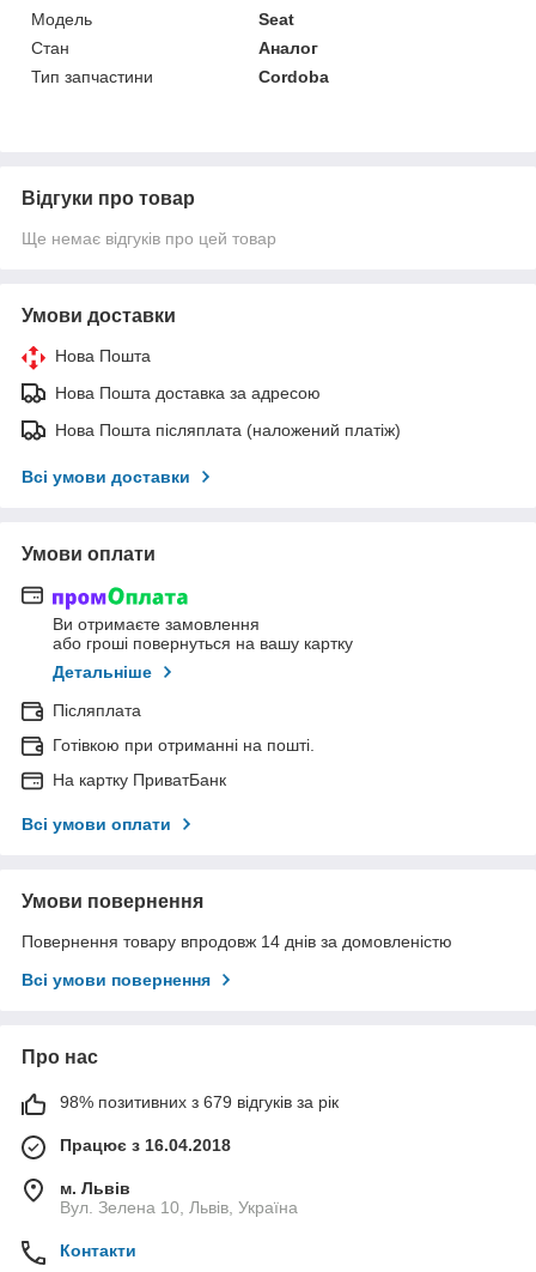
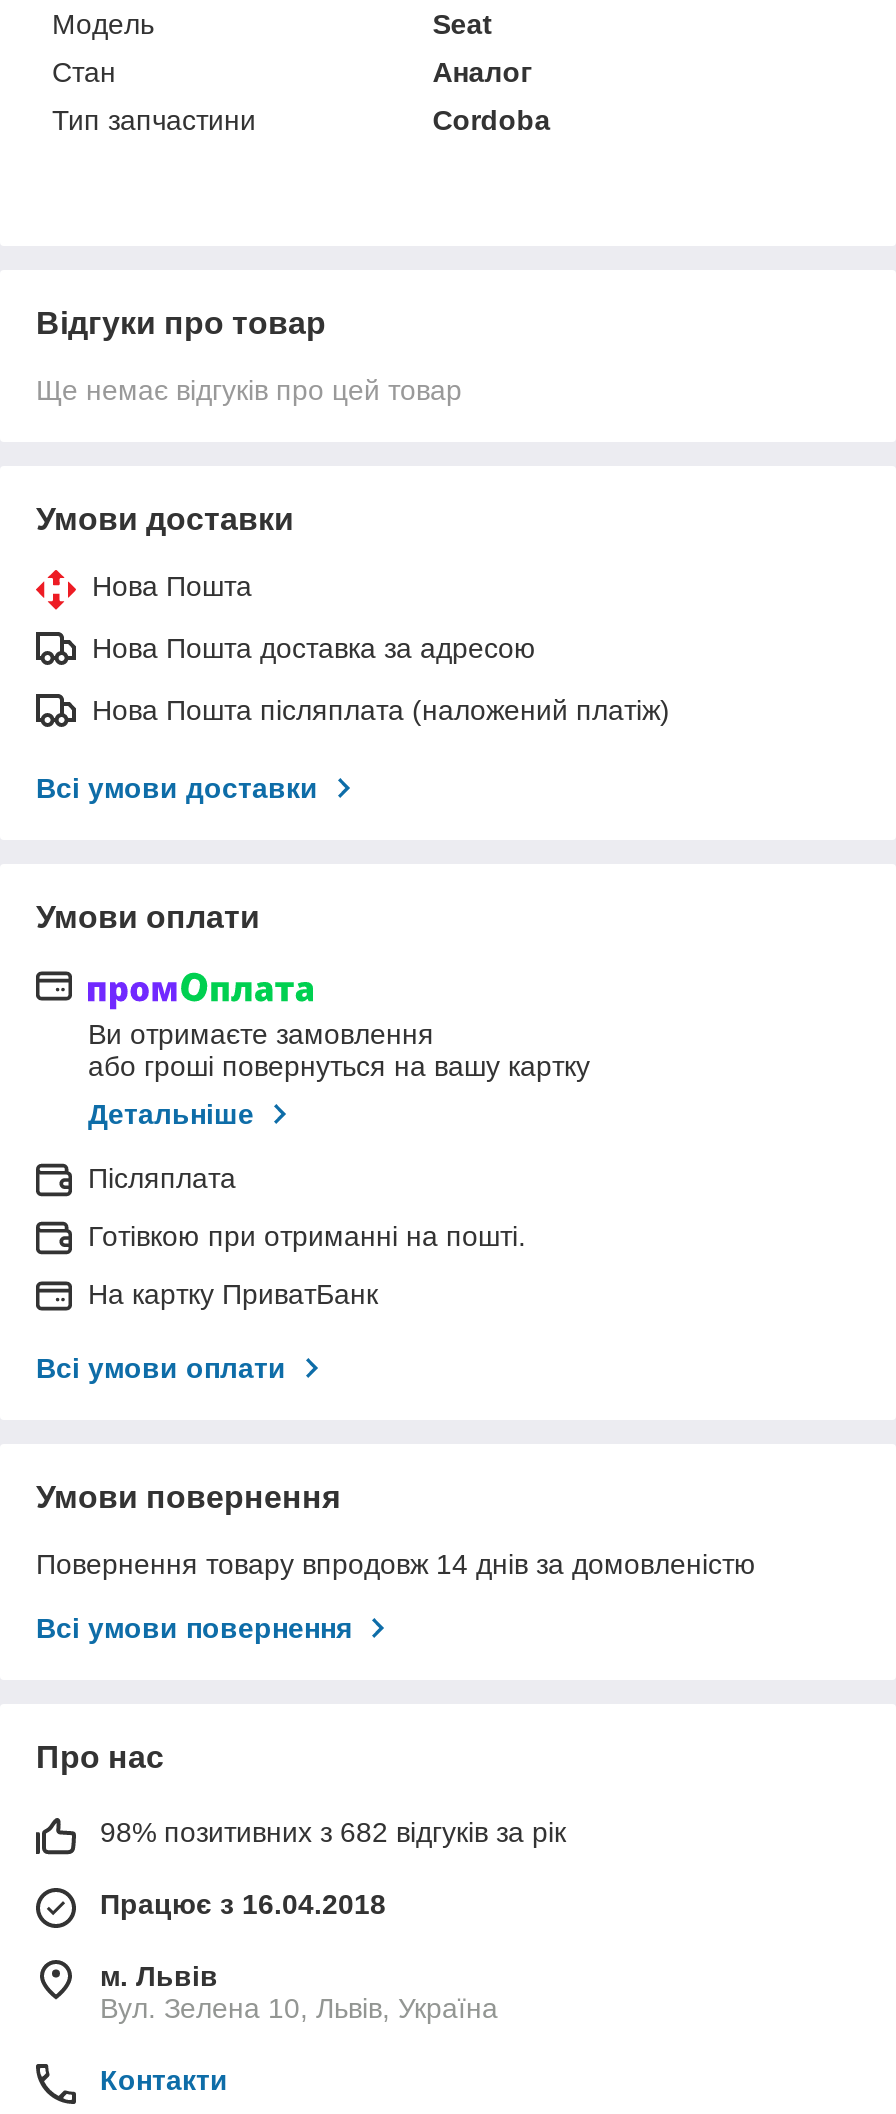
- 98% позитивних з 679 відгуків за рік
+ 98% позитивних з 682 відгуків за рік
